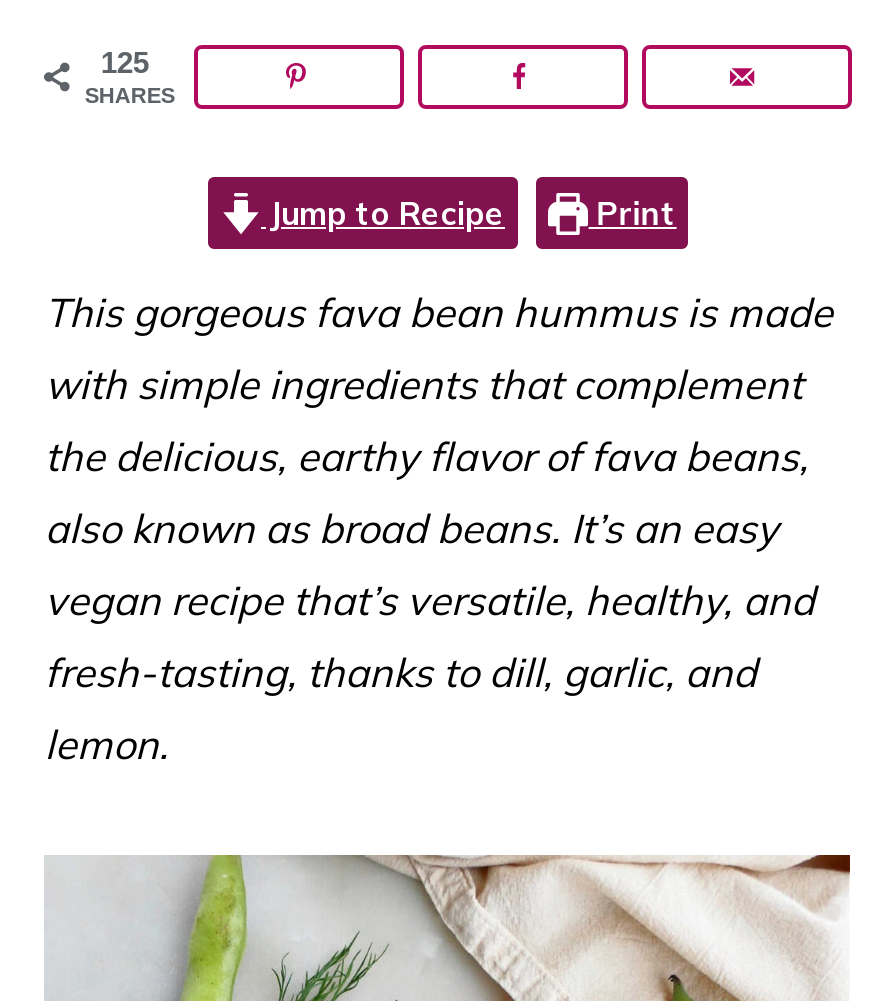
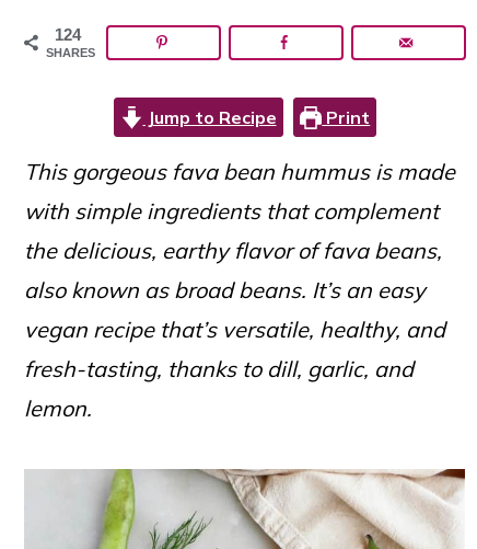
- 125
+ 124
